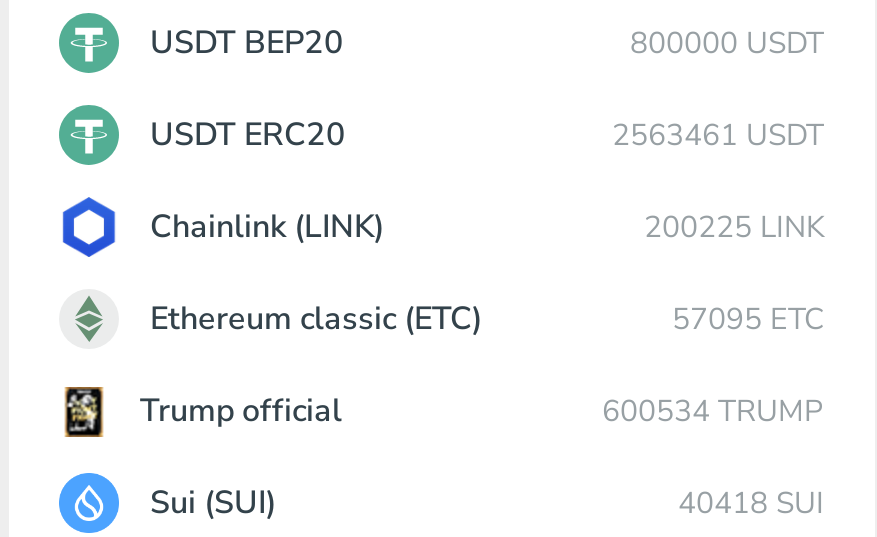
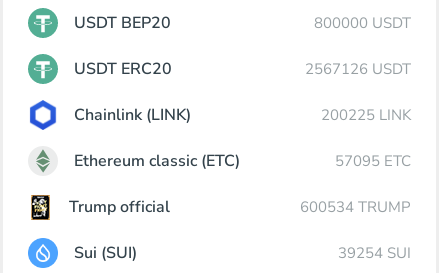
- 2563461 USDT
+ 2567126 USDT

- 40418 SUI
+ 39254 SUI
